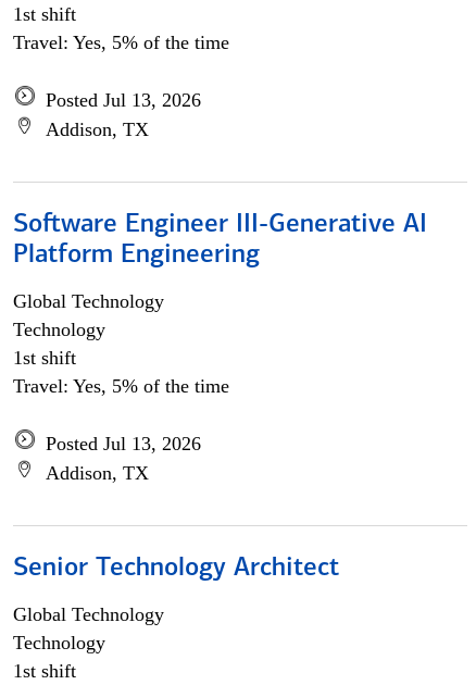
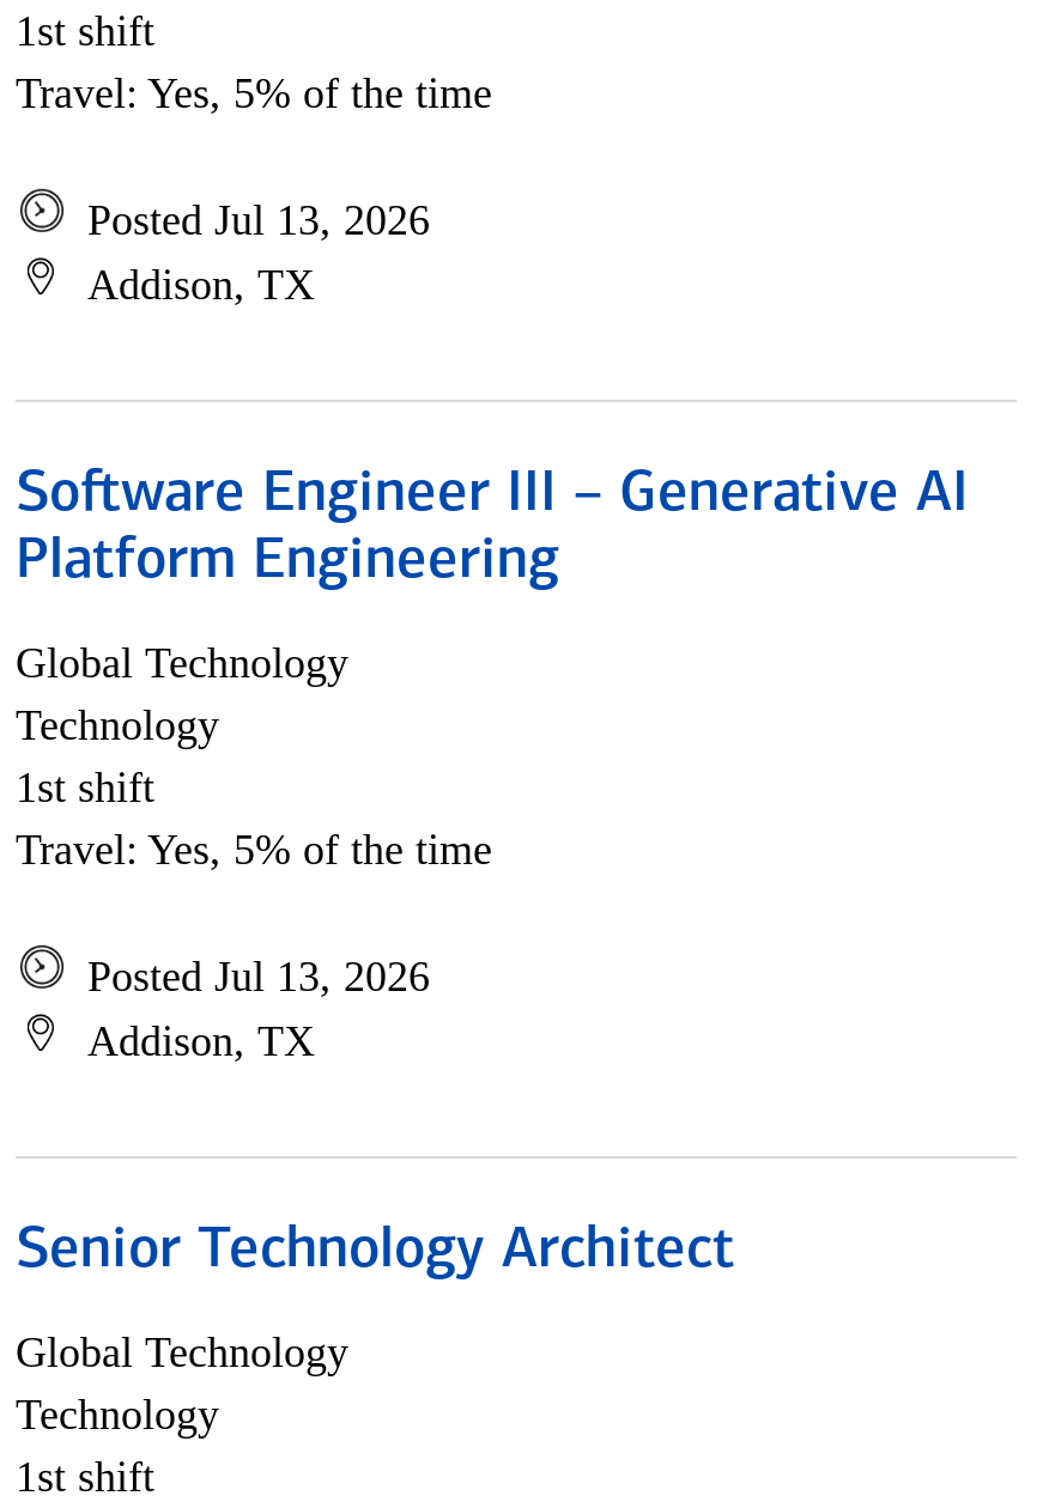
- Software Engineer III-Generative AI
+ Software Engineer III – Generative AI
